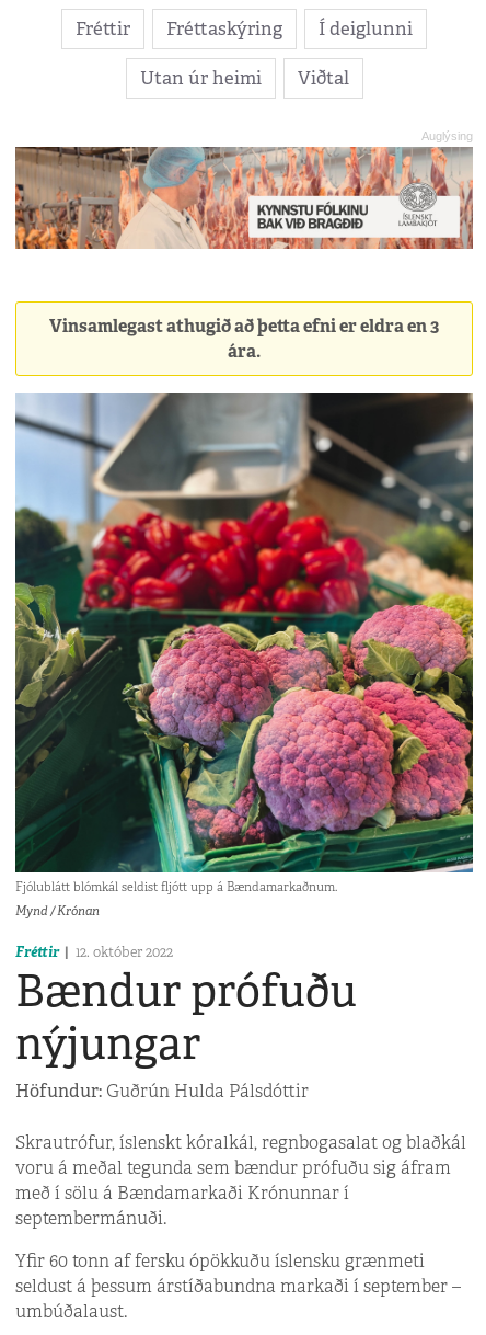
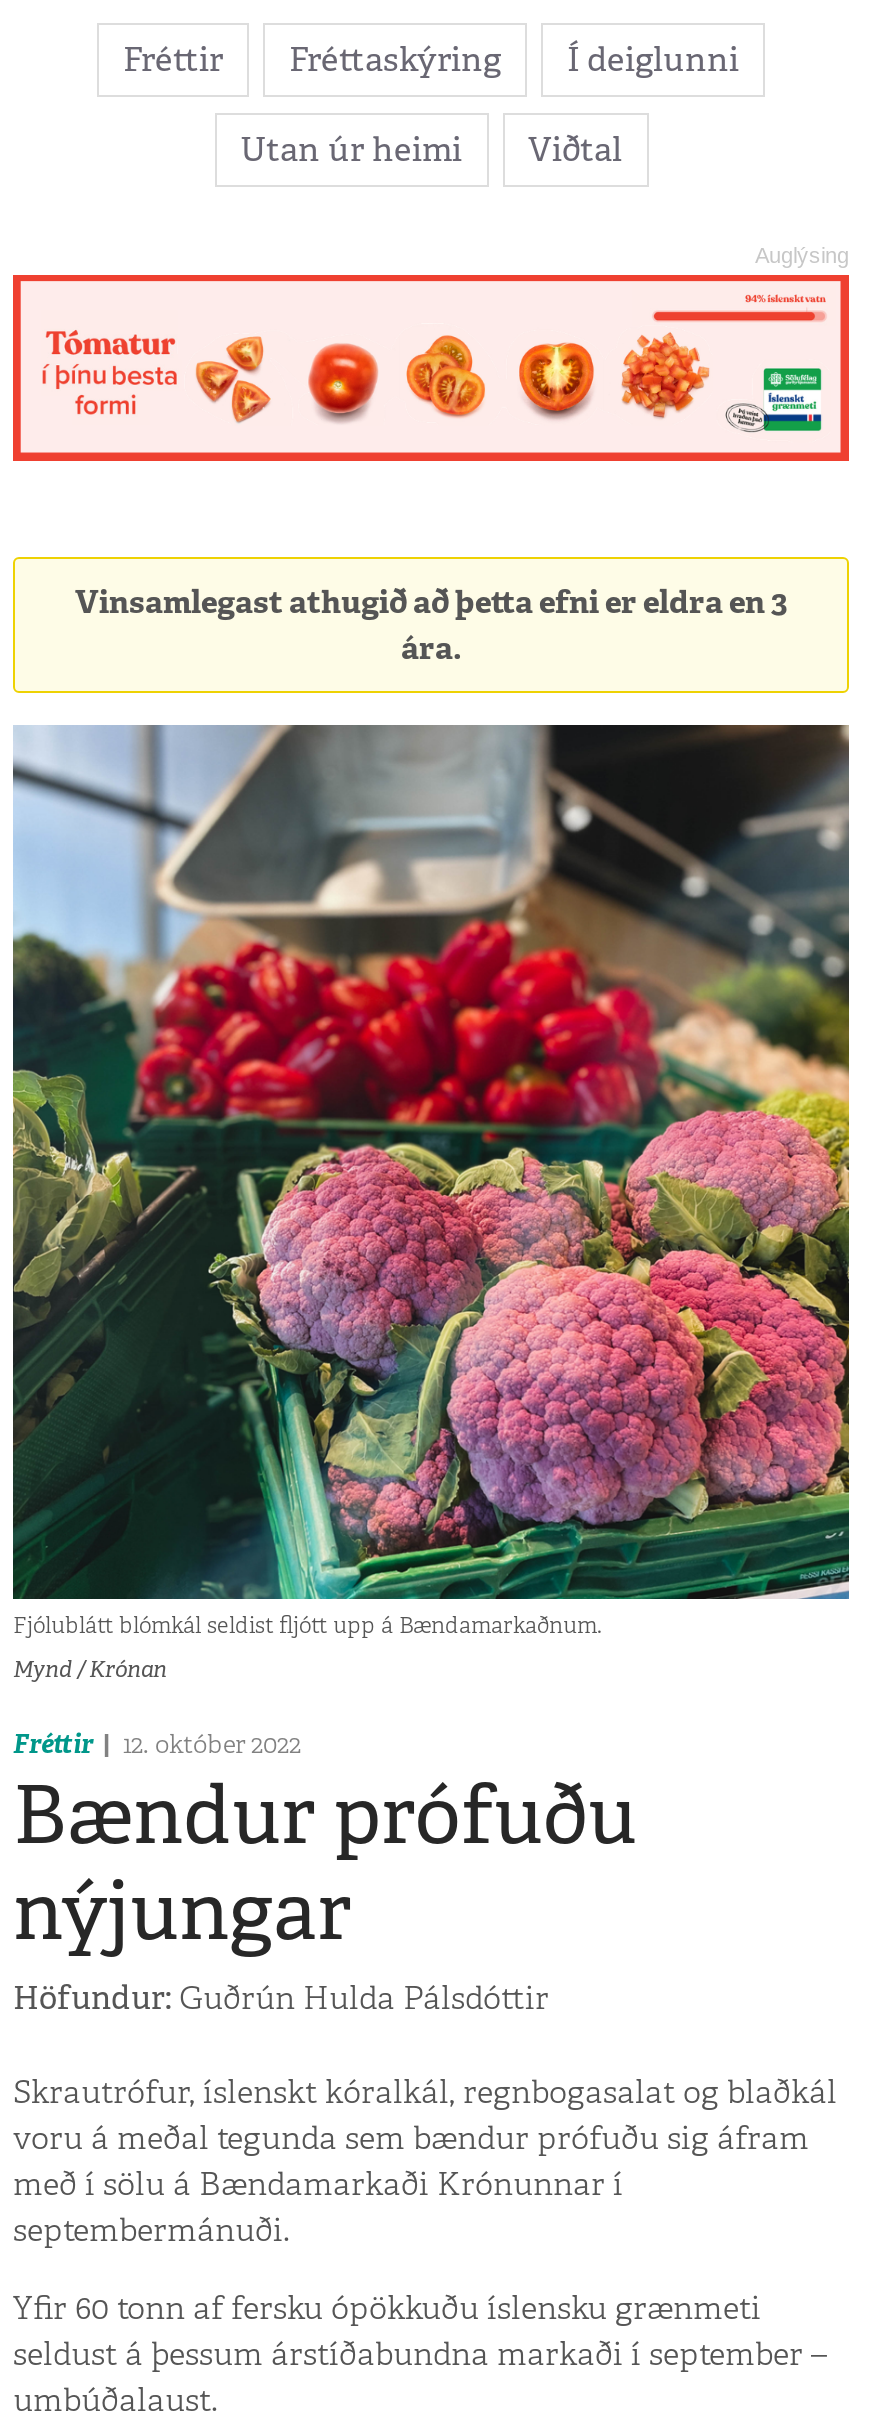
- [image]
+ [image]
